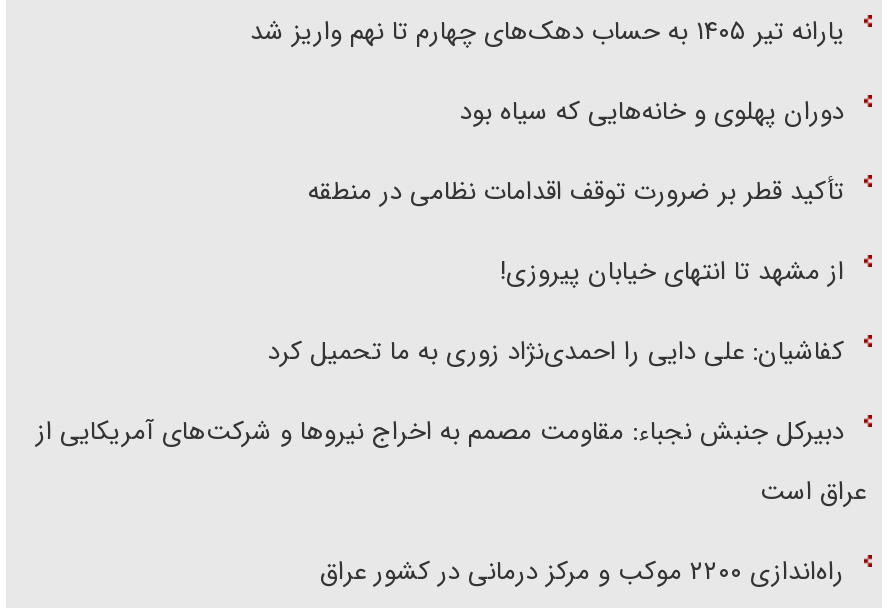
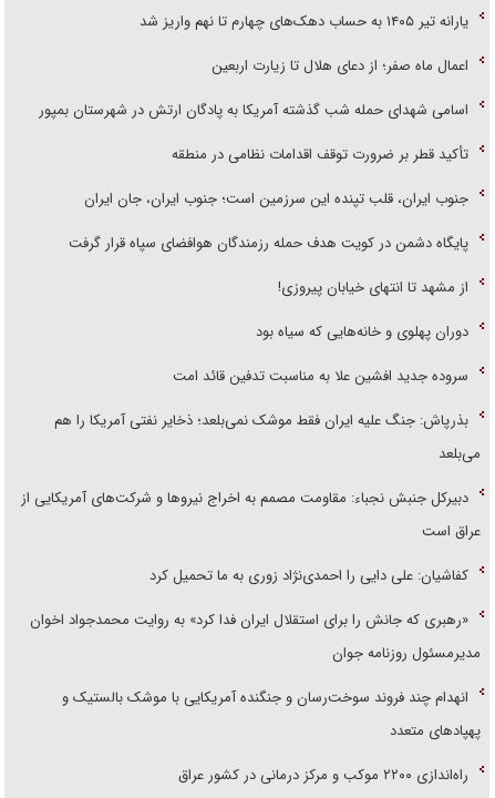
+ اعمال ماه صفر؛ از دعای هلال تا زیارت اربعین
+ اسامی شهدای حمله شب گذشته آمریکا به پادگان ارتش در شهرستان بمپور

moved down: دوران پهلوی و خانه‌هایی که سیاه بود

+ جنوب ایران، قلب تپنده این سرزمین است؛ جنوب ایران، جان ایران
+ پایگاه دشمن در کویت هدف حمله رزمندگان هوافضای سپاه قرار گرفت

+ سروده جدید افشین علا به مناسبت تدفین قائد امت
+ بذرپاش: جنگ علیه ایران فقط موشک نمی‌بلعد؛ ذخایر نفتی آمریکا را هم
+ می‌بلعد

moved down: کفاشیان: علی دایی را احمدی‌نژاد زوری به ما تحمیل کرد

+ «رهبری که جانش را برای استقلال ایران فدا کرد» به روایت محمد‌جواد اخوان
+ مدیرمسئول روزنامه جوان
+ انهدام چند فروند سوخت‌رسان و جنگنده آمریکایی با موشک بالستیک و
+ پهپاد‌های متعدد
